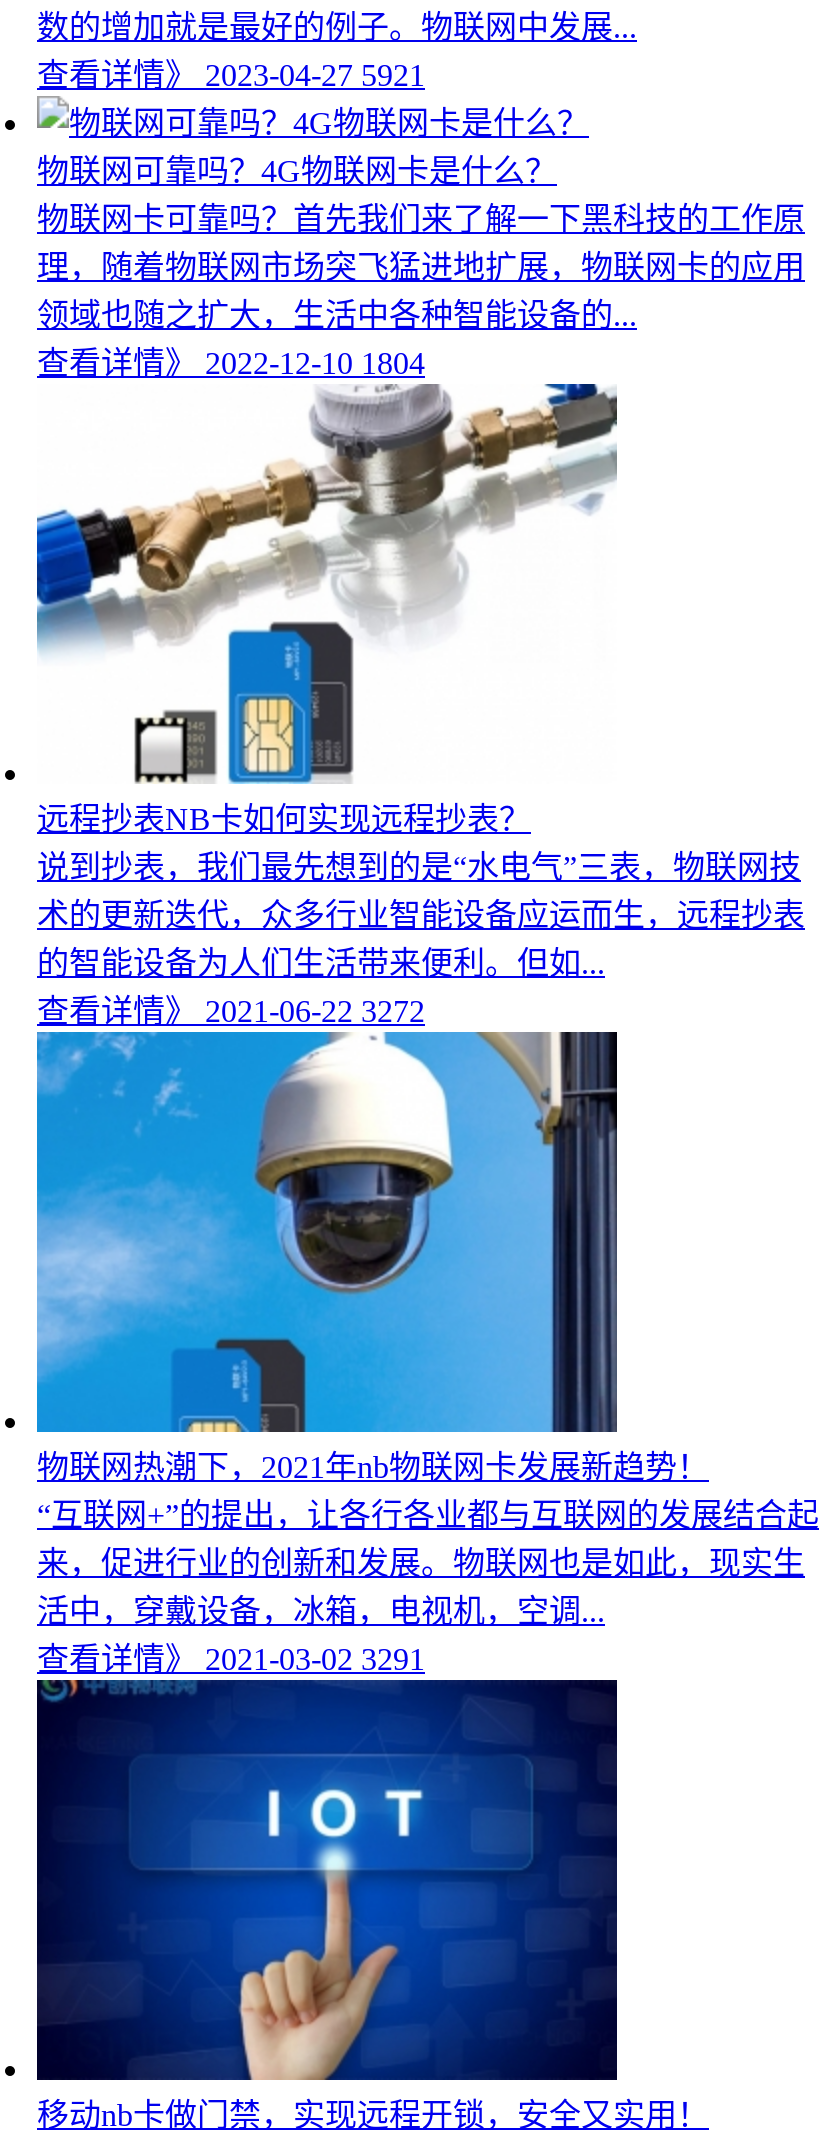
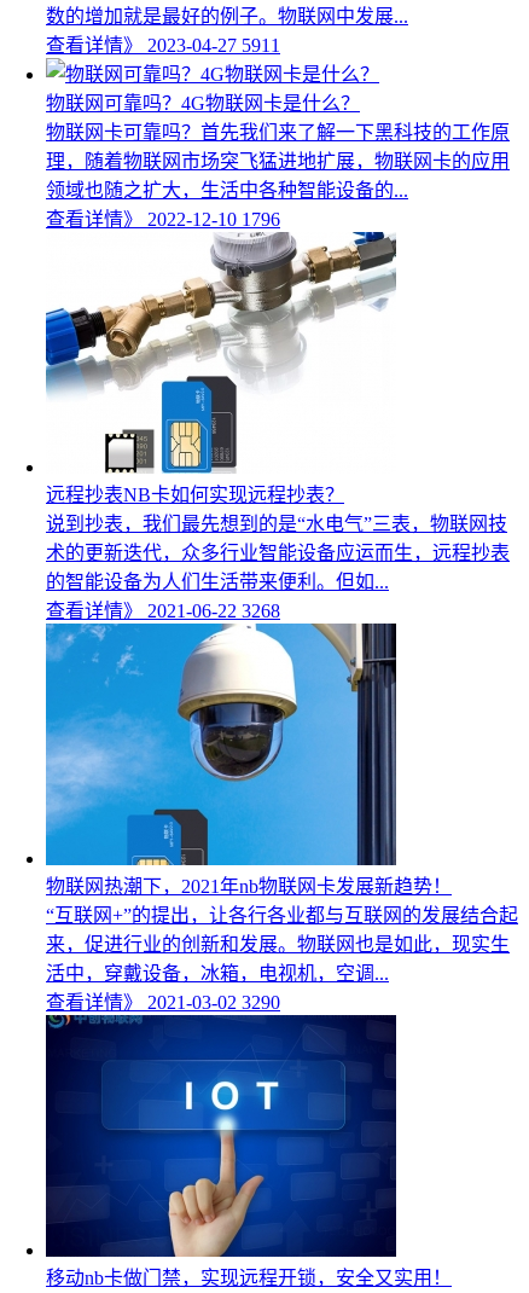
- 查看详情》 2023-04-27 5921
+ 查看详情》 2023-04-27 5911

- 查看详情》 2022-12-10 1804
+ 查看详情》 2022-12-10 1796

- 查看详情》 2021-06-22 3272
+ 查看详情》 2021-06-22 3268

- 查看详情》 2021-03-02 3291
+ 查看详情》 2021-03-02 3290
